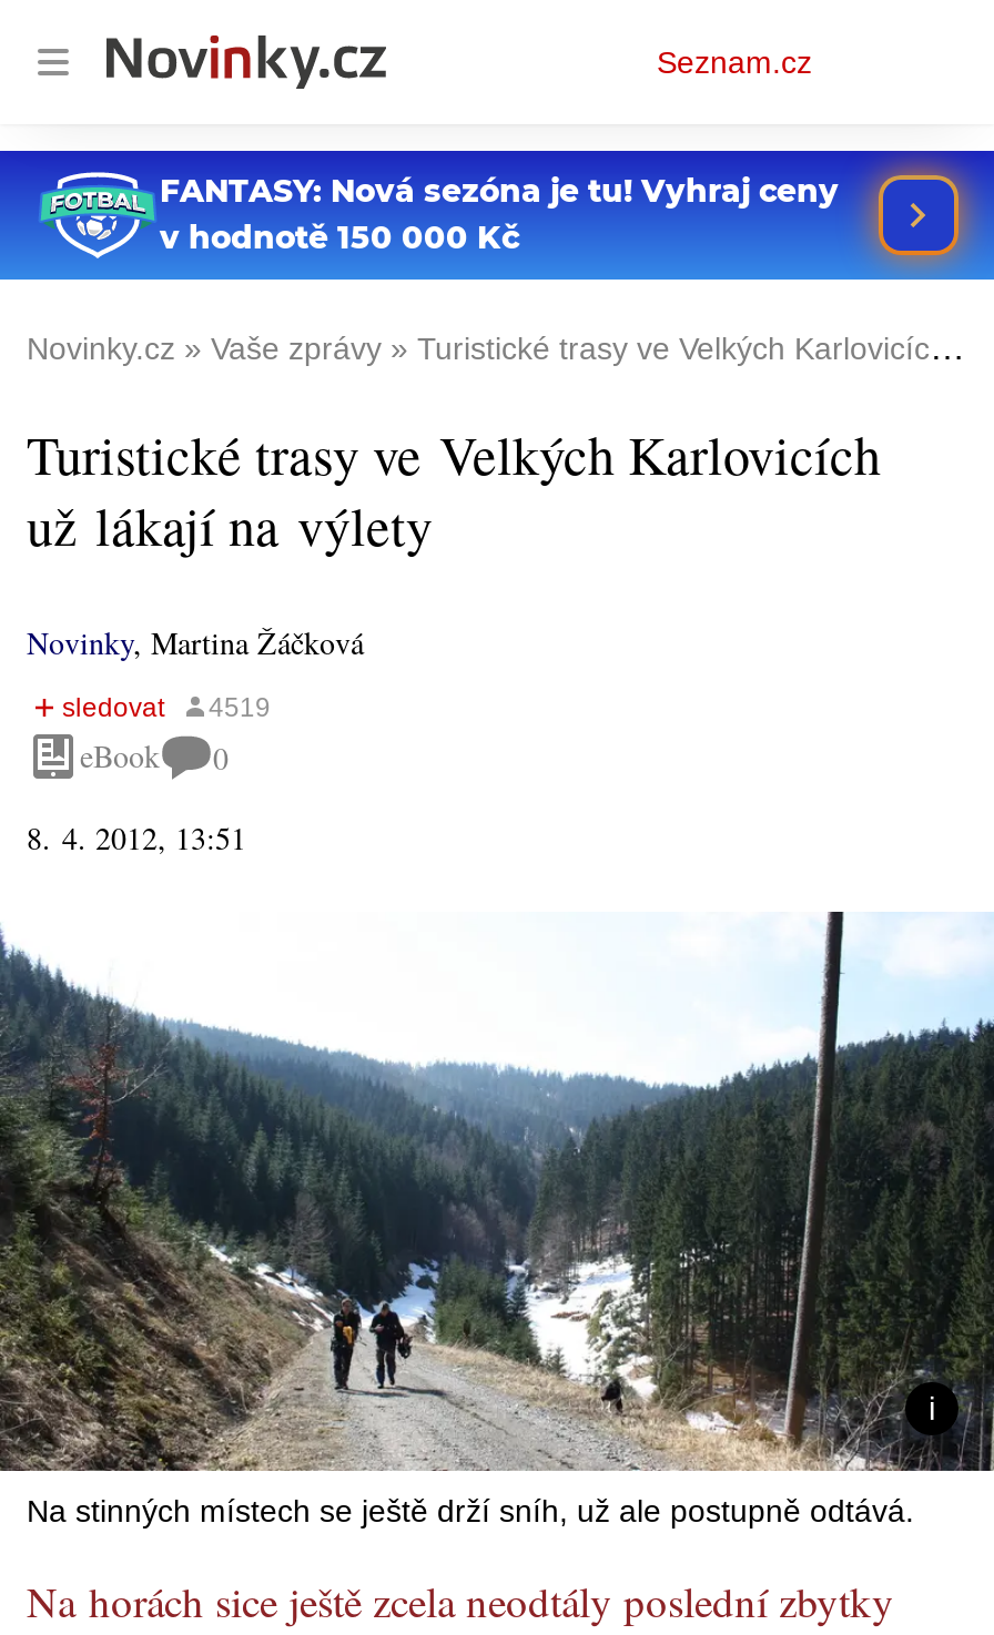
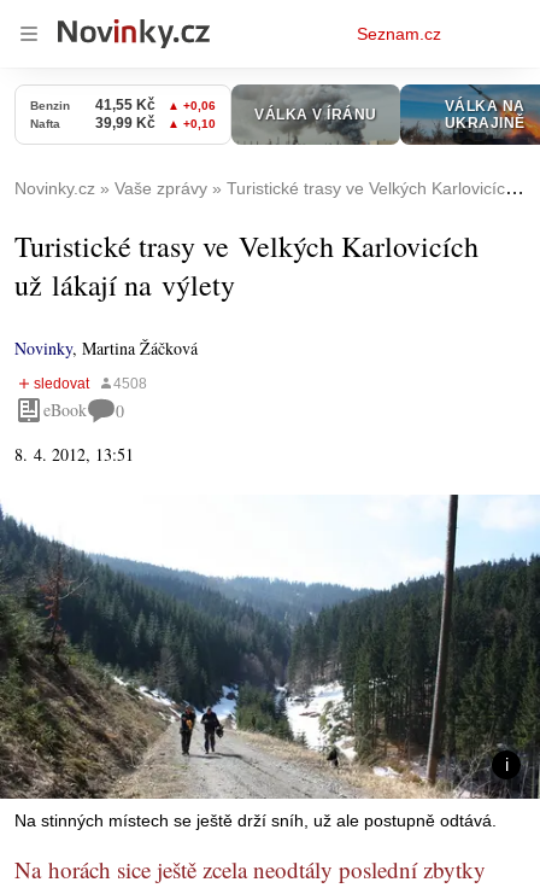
- [image]
+ [image]
